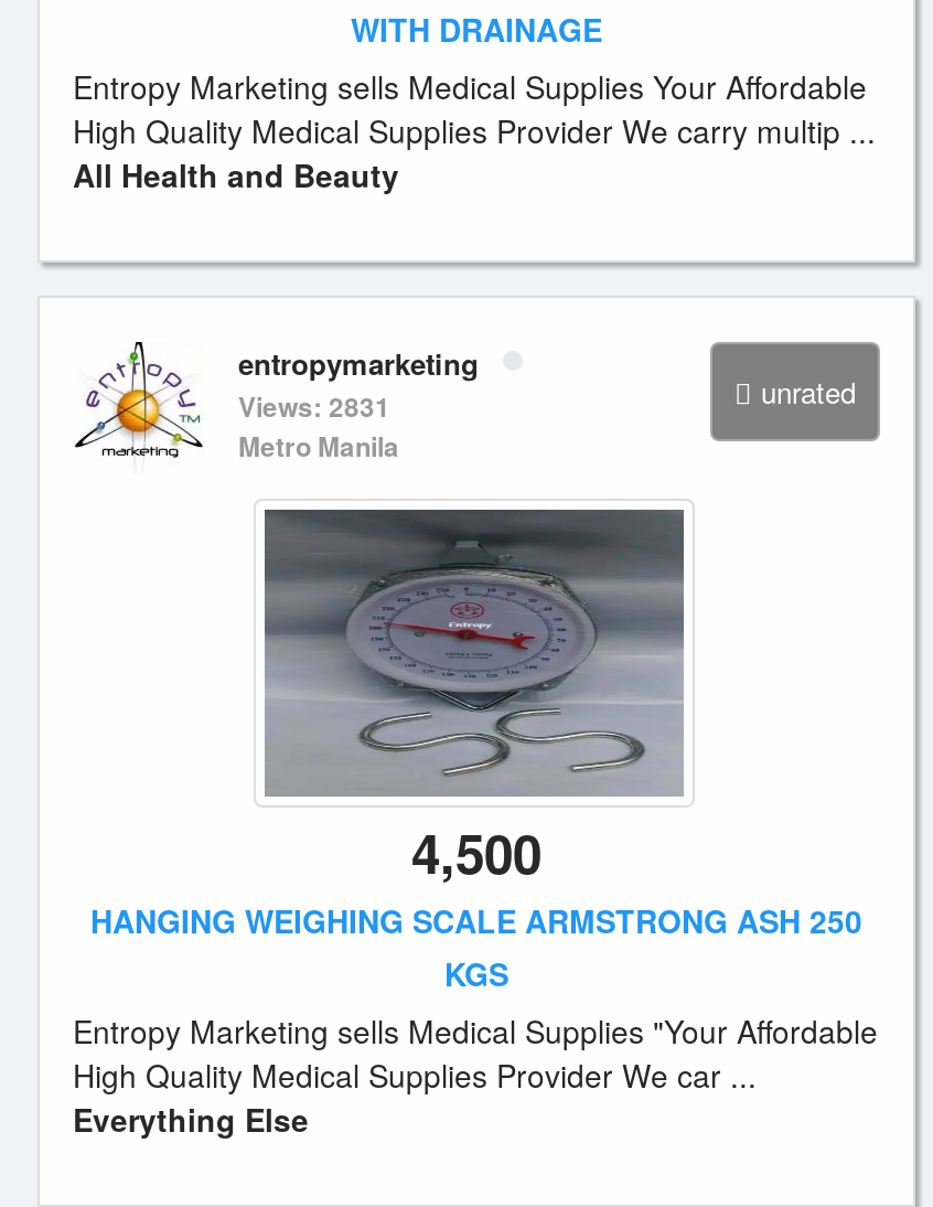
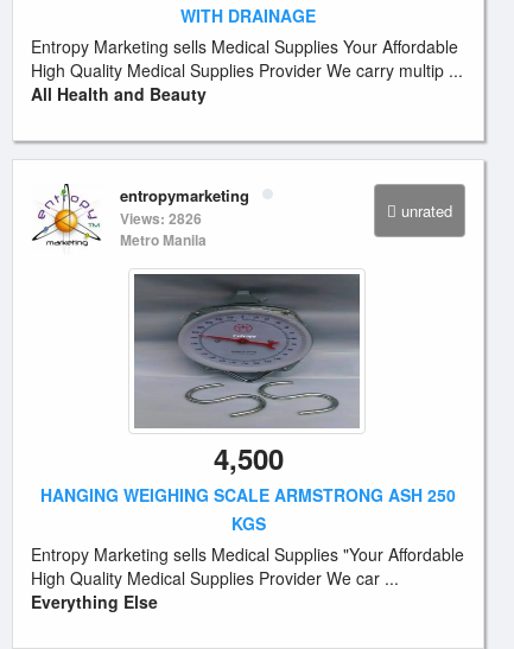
- Views: 2831
+ Views: 2826
